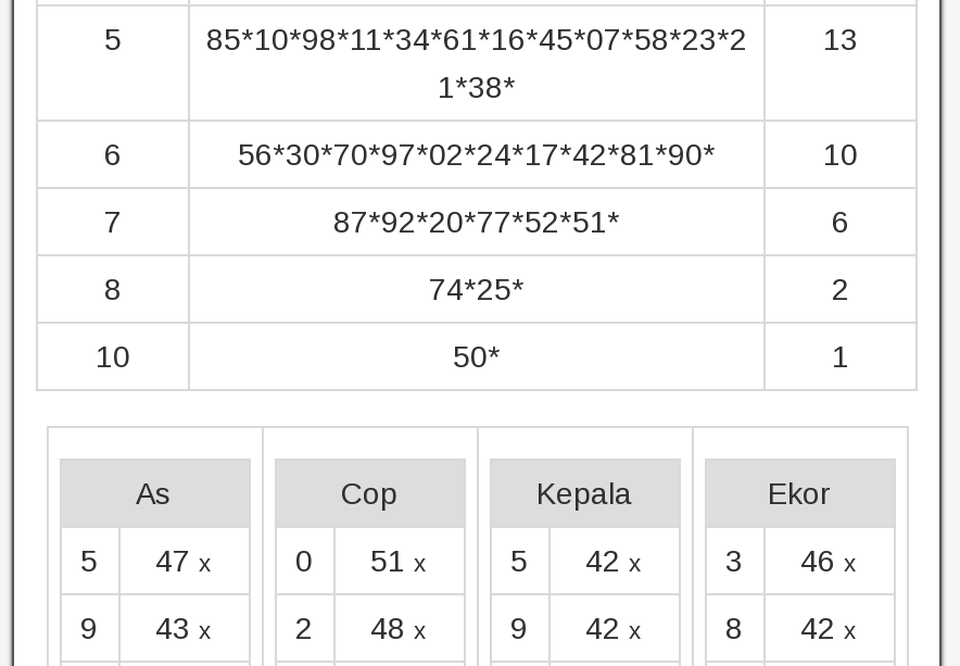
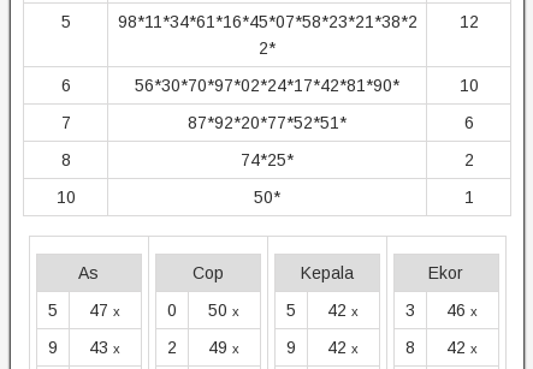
- 85*10*98*11*34*61*16*45*07*58*23*2
+ 98*11*34*61*16*45*07*58*23*21*38*2

- 13
+ 12

- 1*38*
+ 2*

- 0 51 x
+ 0 50 x

- 2 48 x
+ 2 49 x
